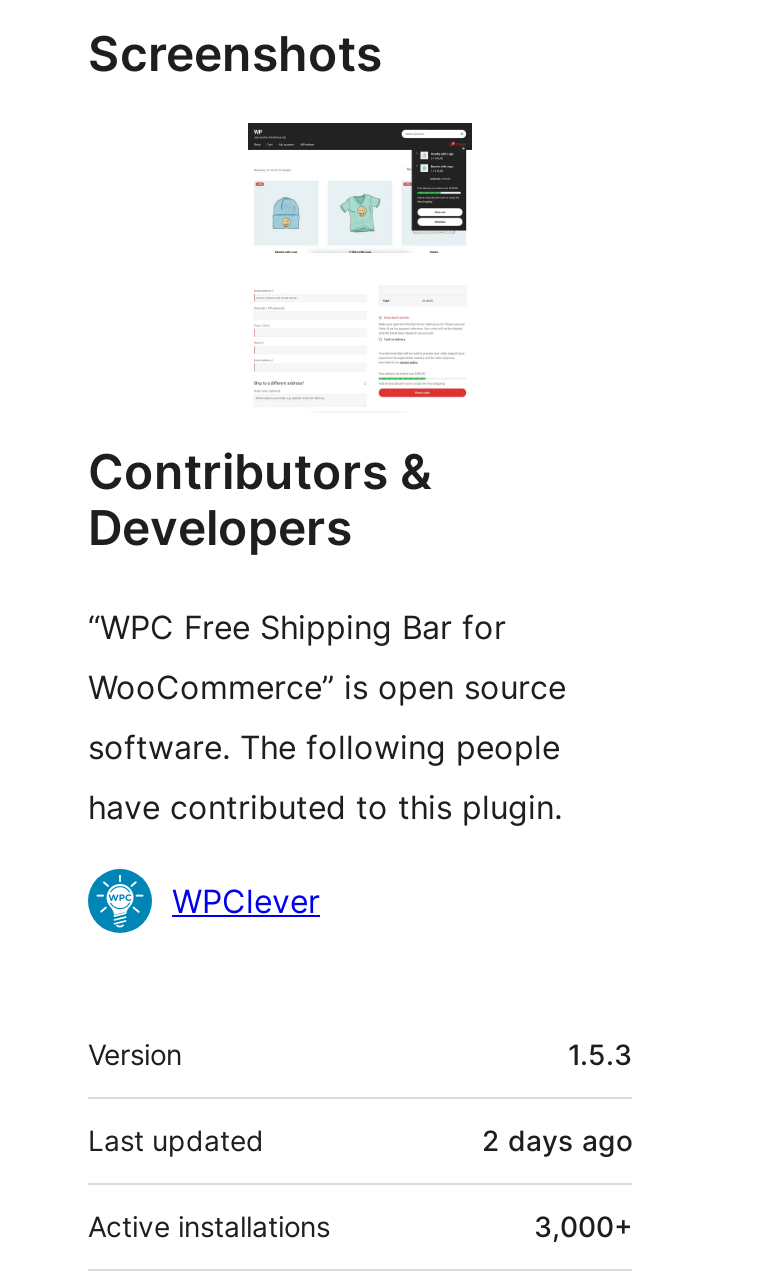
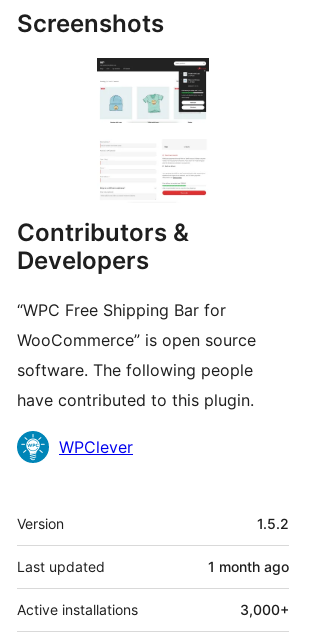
- 1.5.3
+ 1.5.2

- 2 days ago
+ 1 month ago
